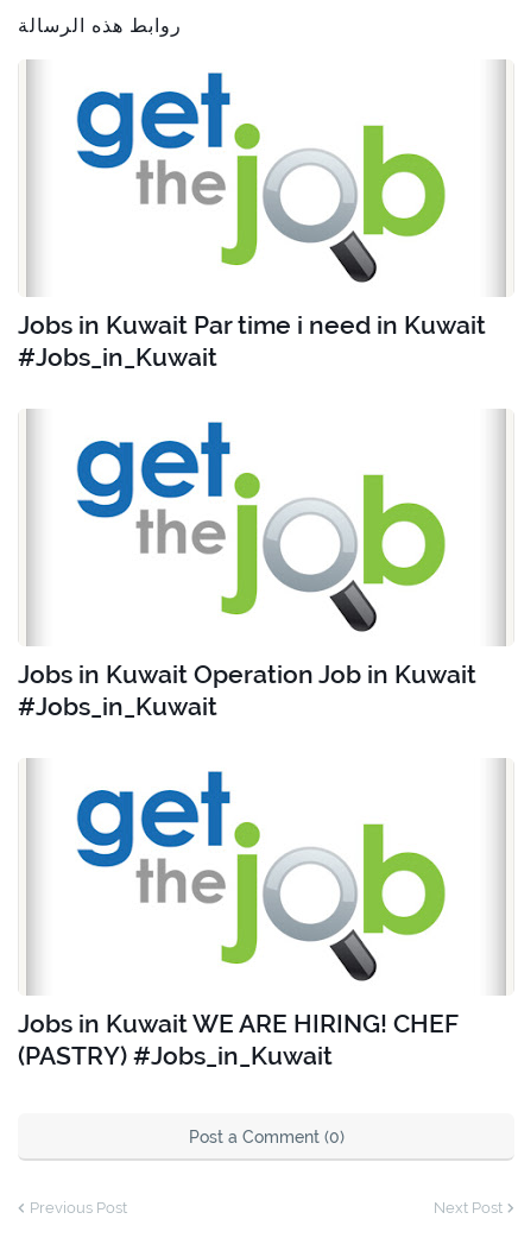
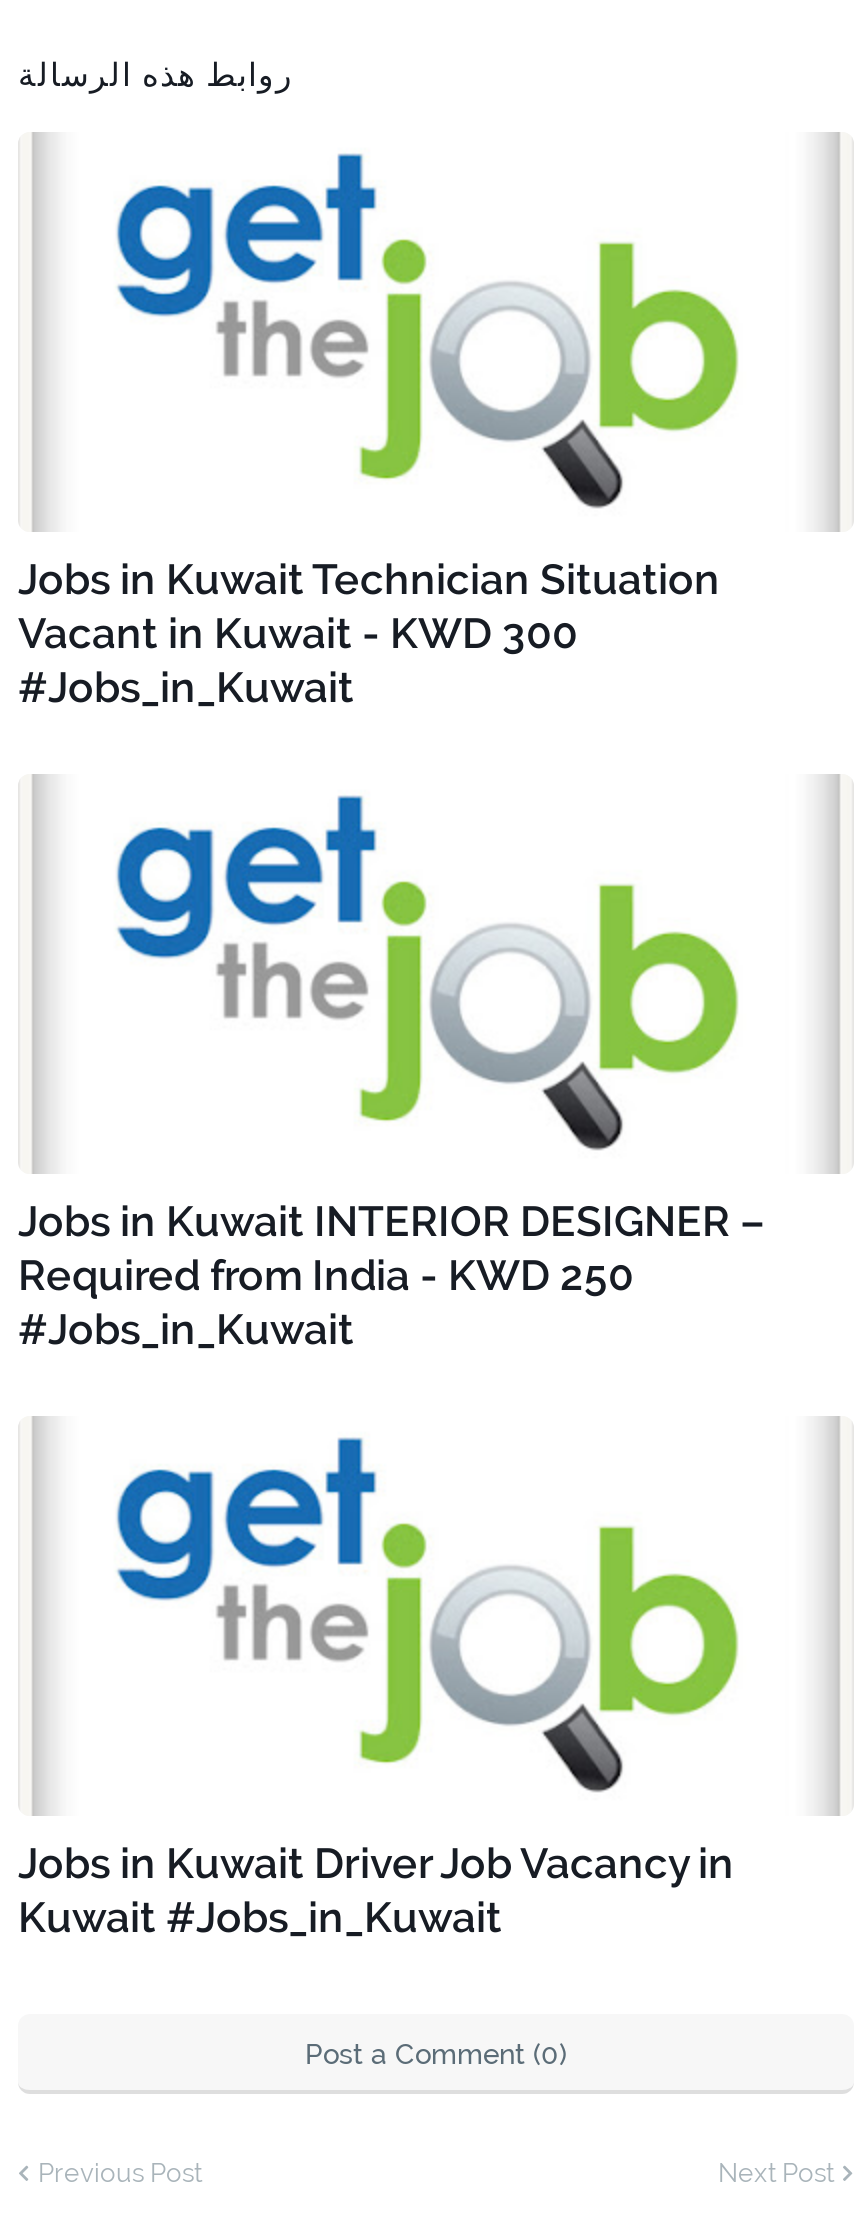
- Jobs in Kuwait Par time i need in Kuwait
+ Jobs in Kuwait Technician Situation
+ Vacant in Kuwait - KWD 300

- Jobs in Kuwait Operation Job in Kuwait
+ Jobs in Kuwait INTERIOR DESIGNER –
+ Required from India - KWD 250

- Jobs in Kuwait WE ARE HIRING! CHEF
+ Jobs in Kuwait Driver Job Vacancy in

- (PASTRY) #Jobs_in_Kuwait
+ Kuwait #Jobs_in_Kuwait
